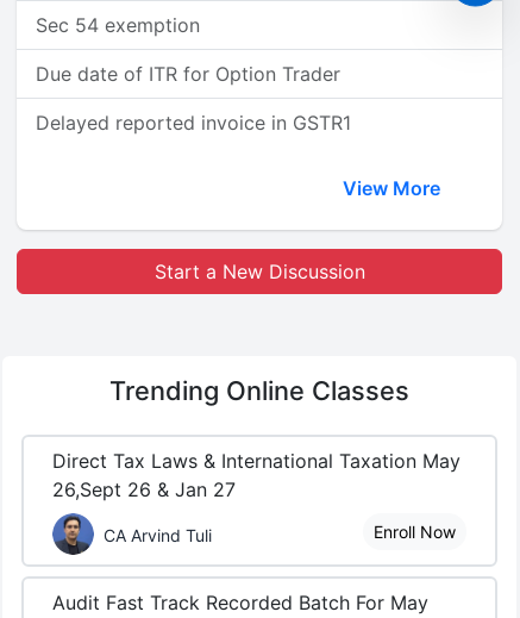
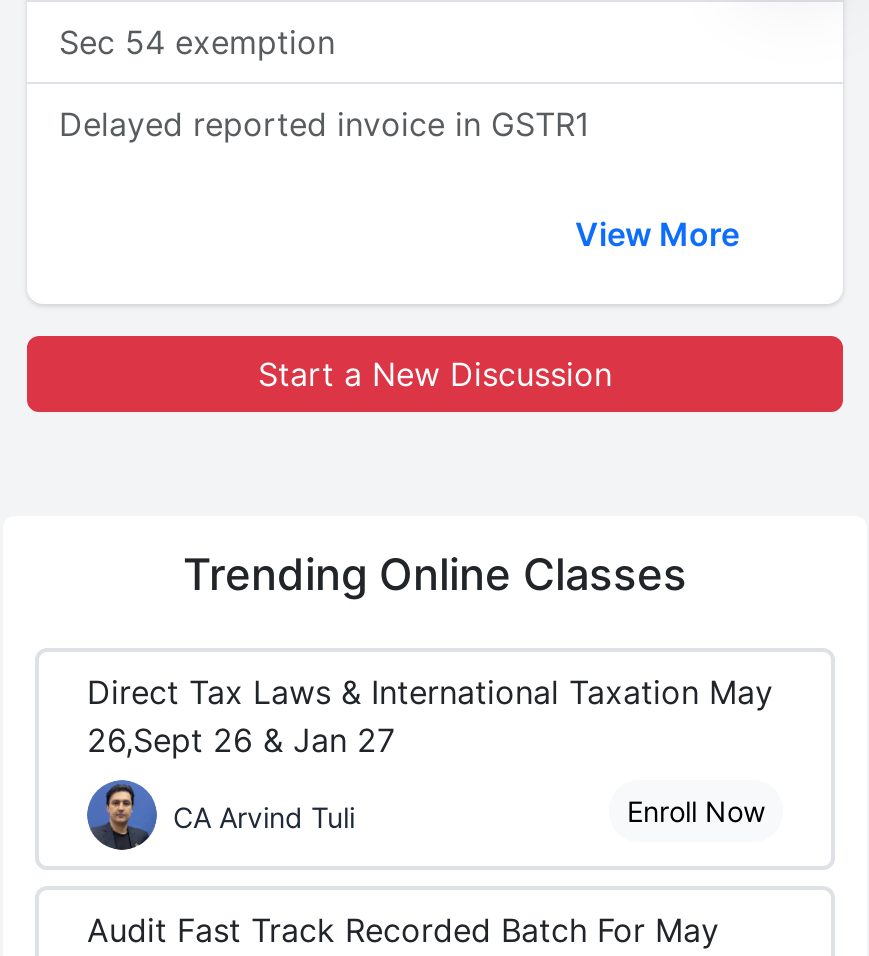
- Due date of ITR for Option Trader
